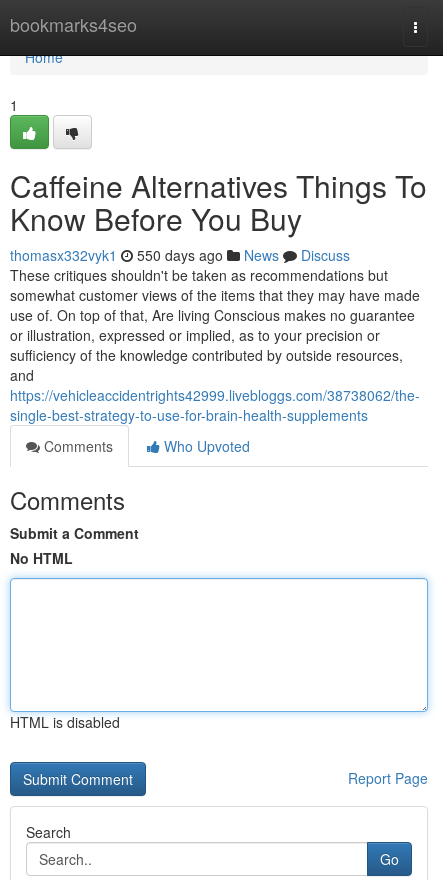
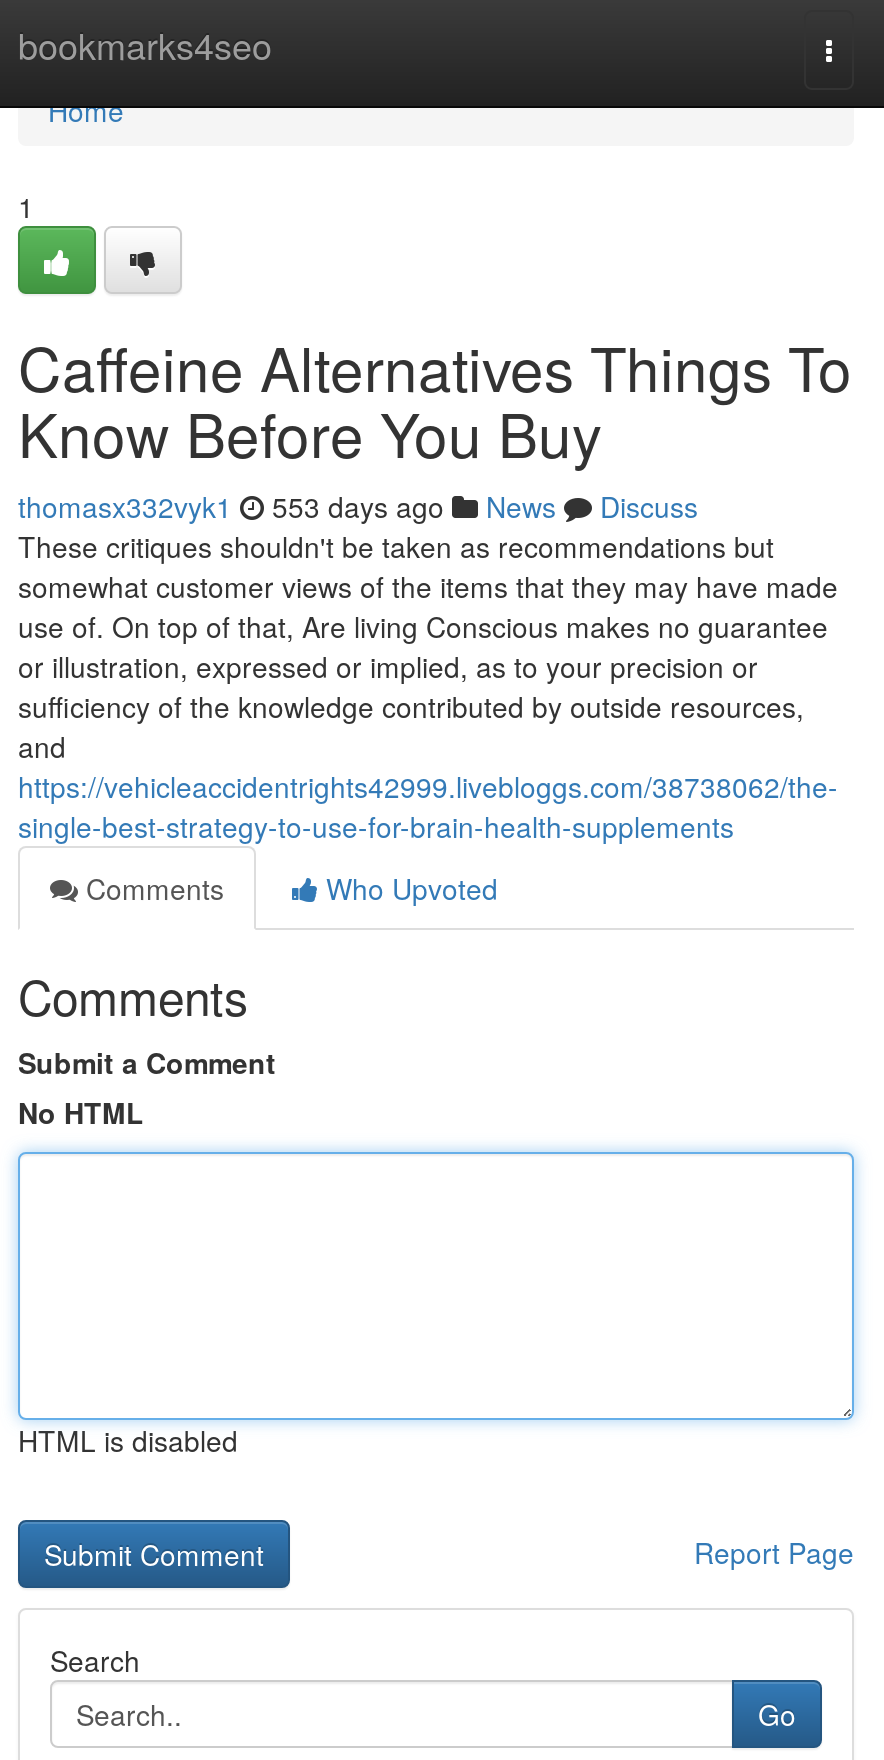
- thomasx332vyk1 550 days ago News Discuss
+ thomasx332vyk1 553 days ago News Discuss
